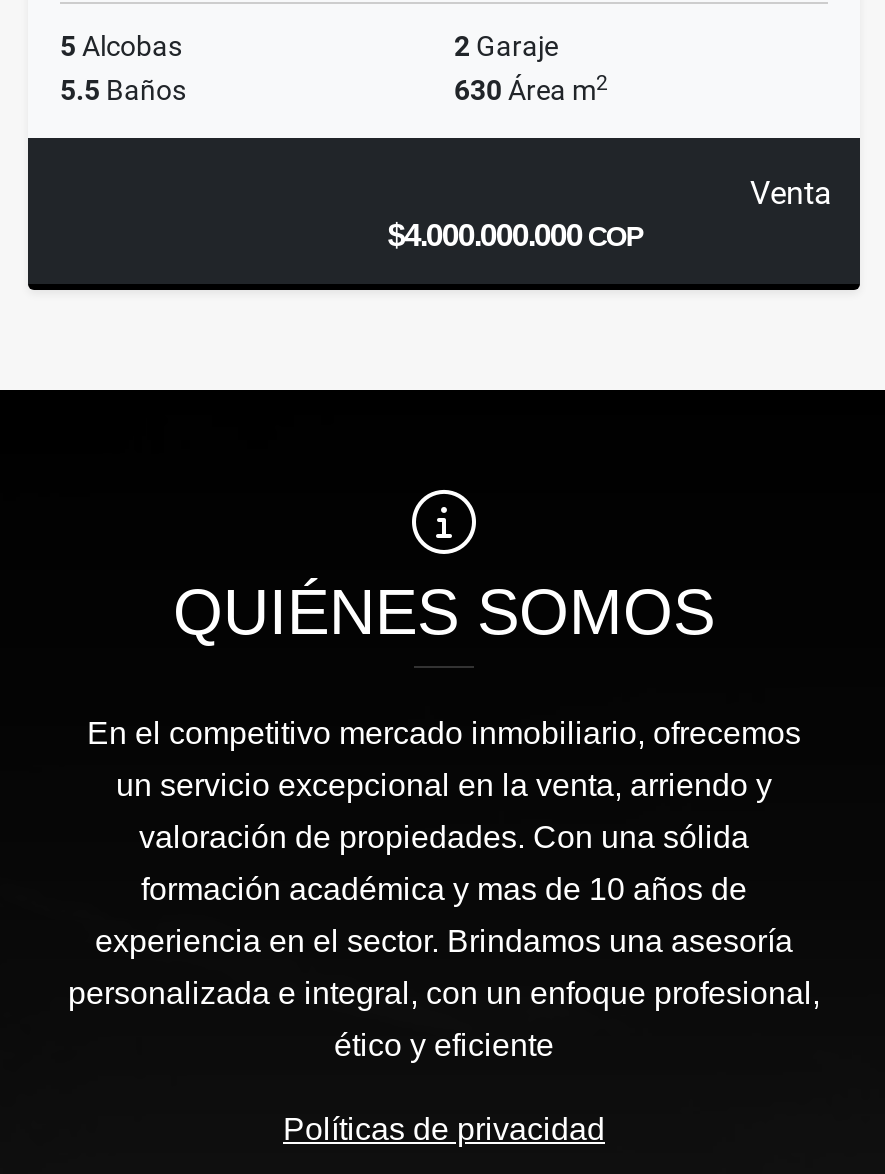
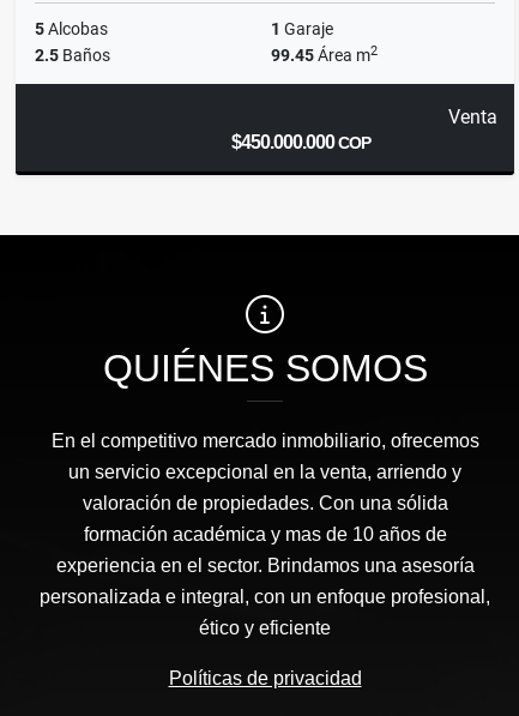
- 2 Garaje
+ 1 Garaje

- 5.5 Baños
+ 2.5 Baños

- 630 Área m2
+ 99.45 Área m2

- $4.000.000.000 COP
+ $450.000.000 COP
